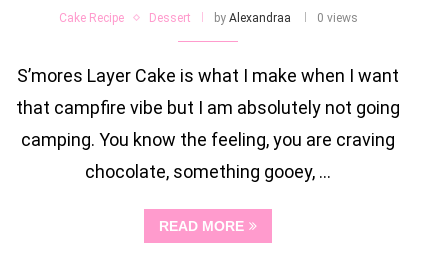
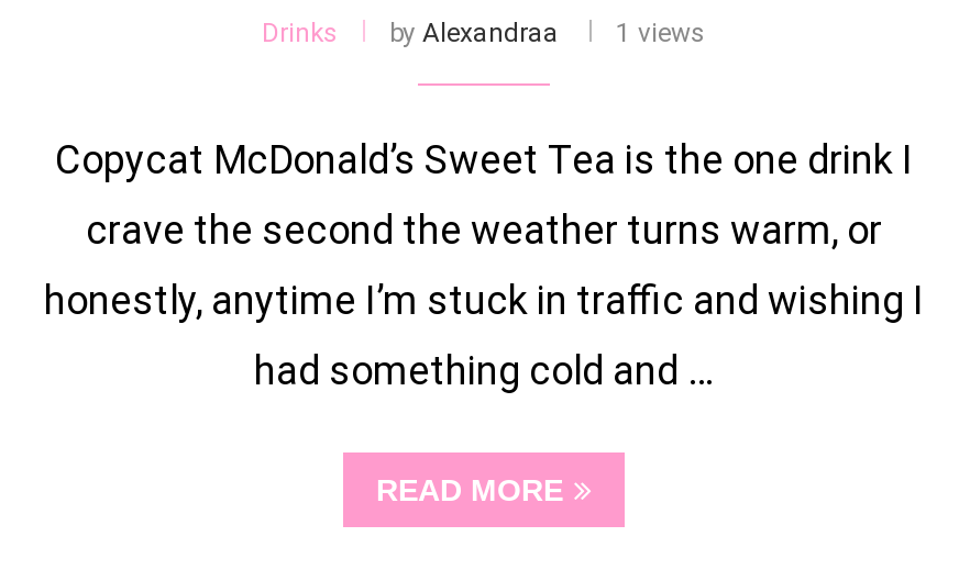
- Cake Recipe
- Dessert
+ Drinks

- 0 views
+ 1 views

- S’mores Layer Cake is what I make when I want
+ Copycat McDonald’s Sweet Tea is the one drink I

- that campfire vibe but I am absolutely not going
+ crave the second the weather turns warm, or

- camping. You know the feeling, you are craving
+ honestly, anytime I’m stuck in traffic and wishing I

- chocolate, something gooey, …
+ had something cold and …
